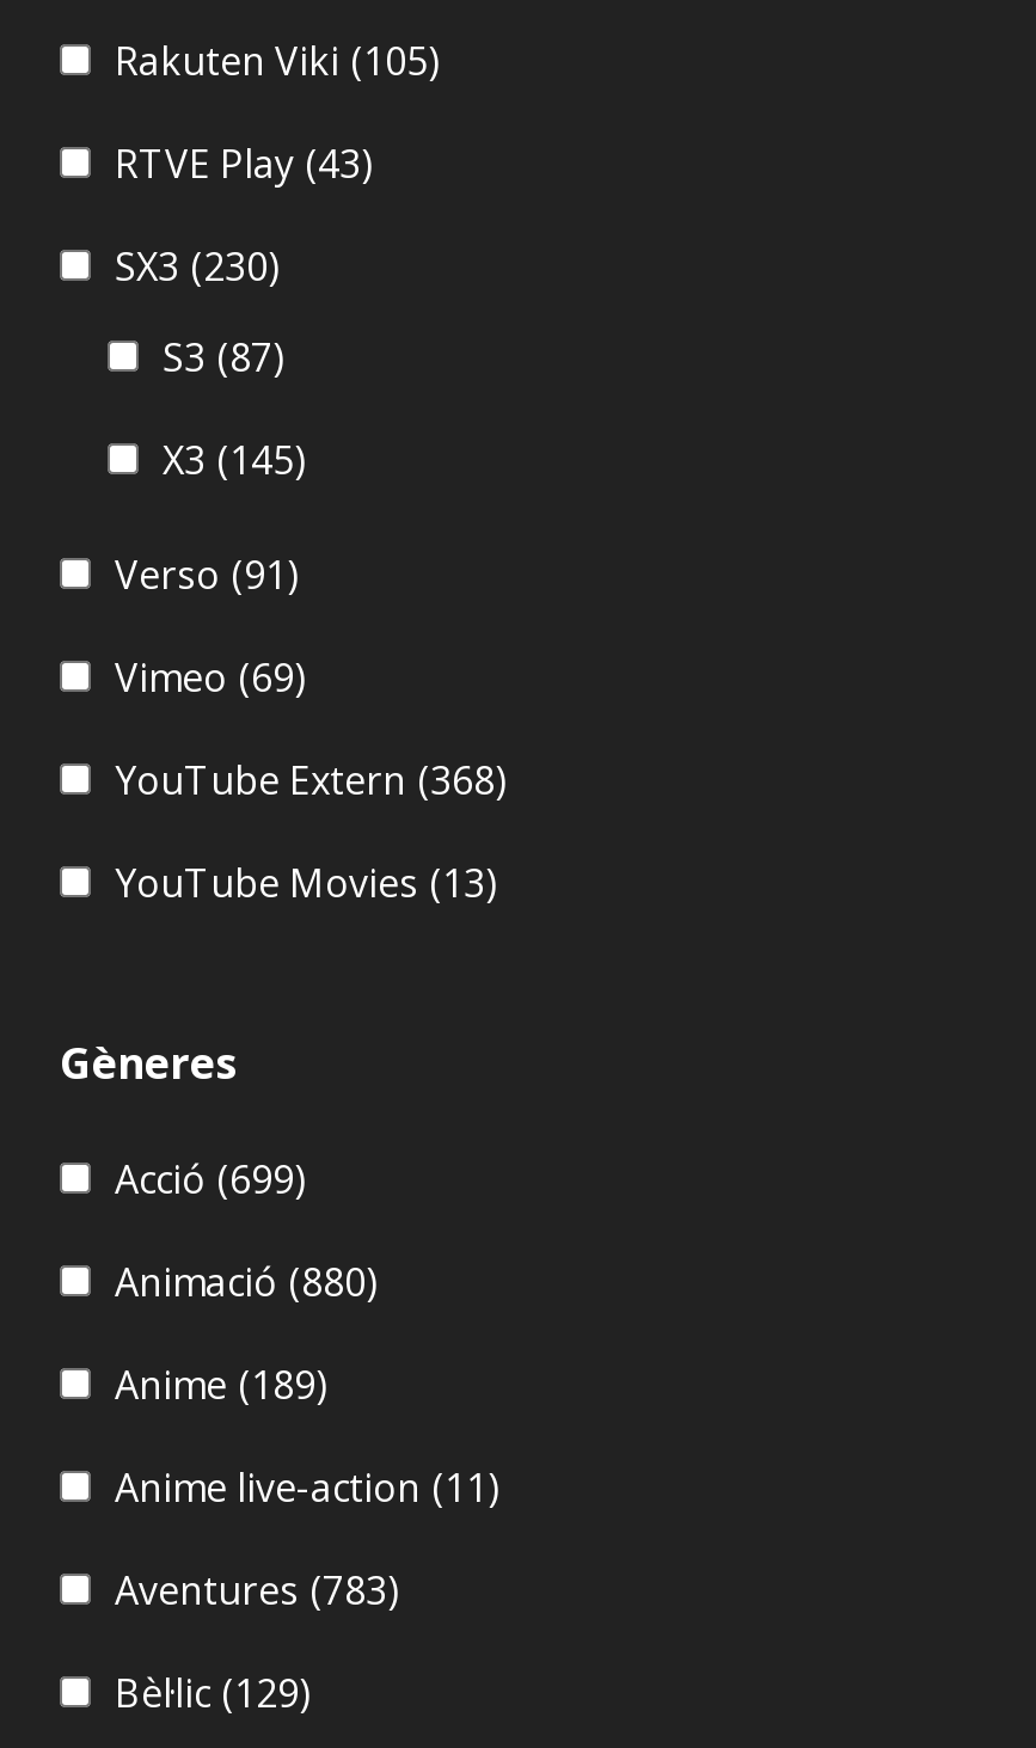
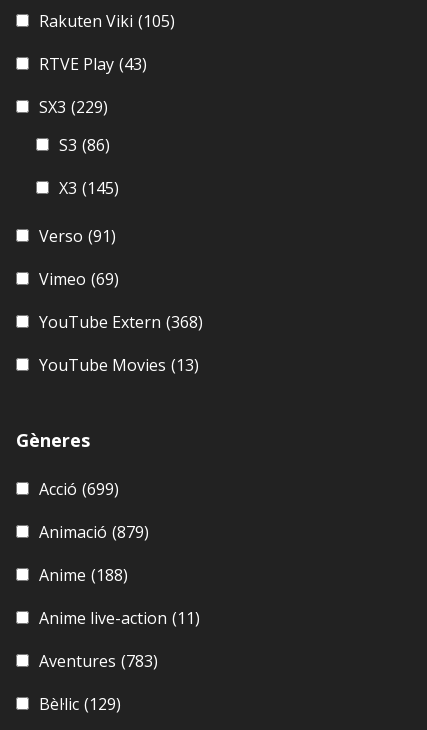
- SX3 (230)
+ SX3 (229)

- S3 (87)
+ S3 (86)

- Animació (880)
+ Animació (879)

- Anime (189)
+ Anime (188)
